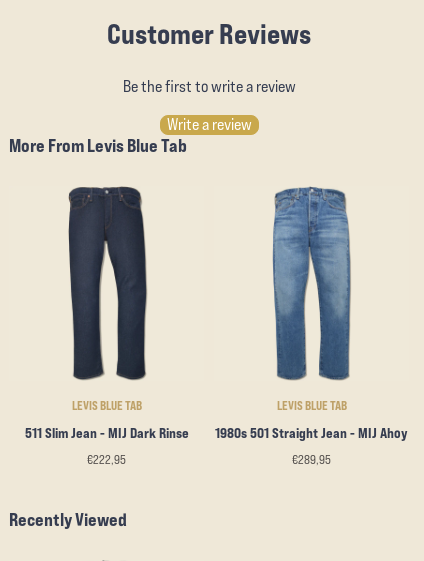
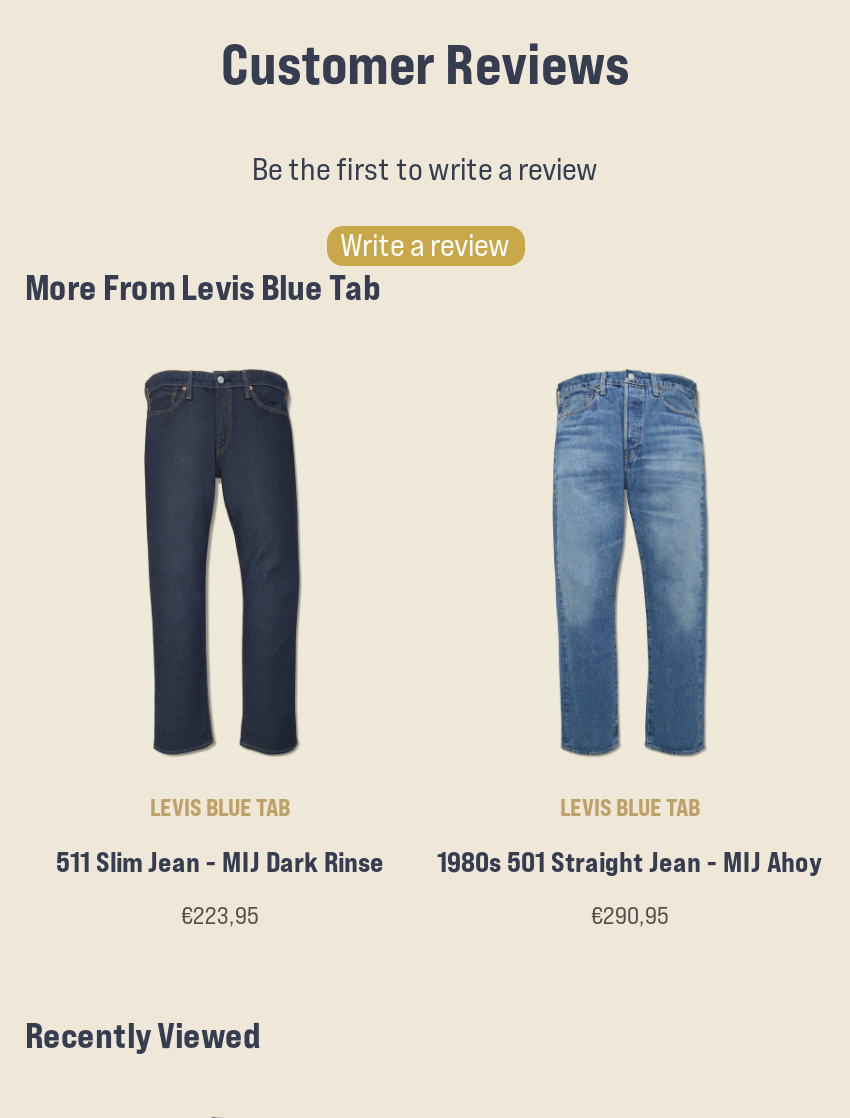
- €222,95
+ €223,95

- €289,95
+ €290,95
